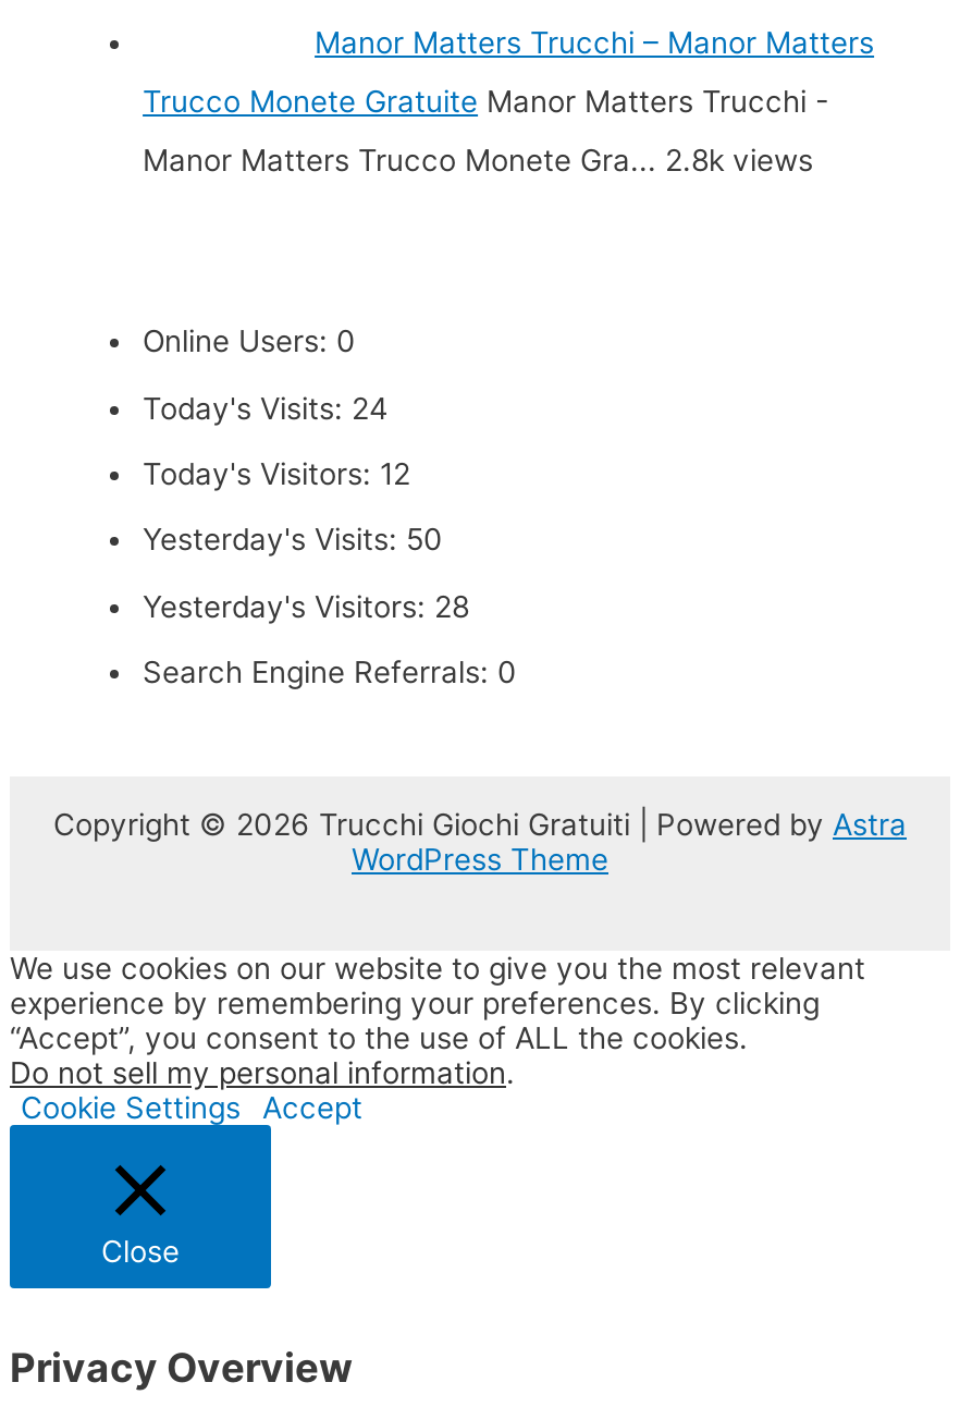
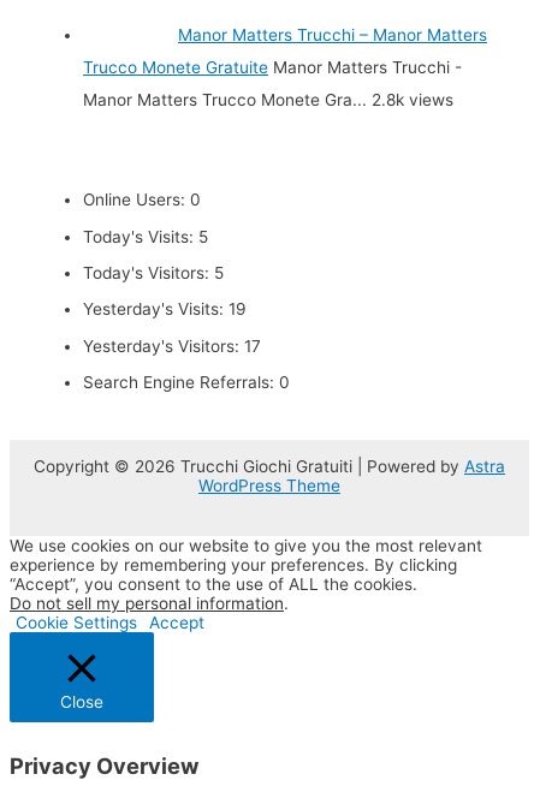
- Today's Visits: 24
+ Today's Visits: 5

- Today's Visitors: 12
+ Today's Visitors: 5

- Yesterday's Visits: 50
+ Yesterday's Visits: 19

- Yesterday's Visitors: 28
+ Yesterday's Visitors: 17
